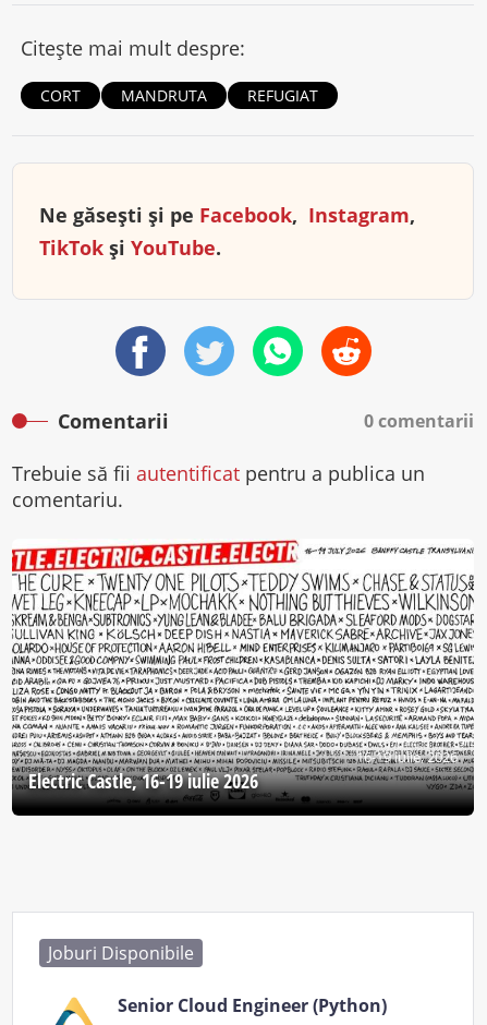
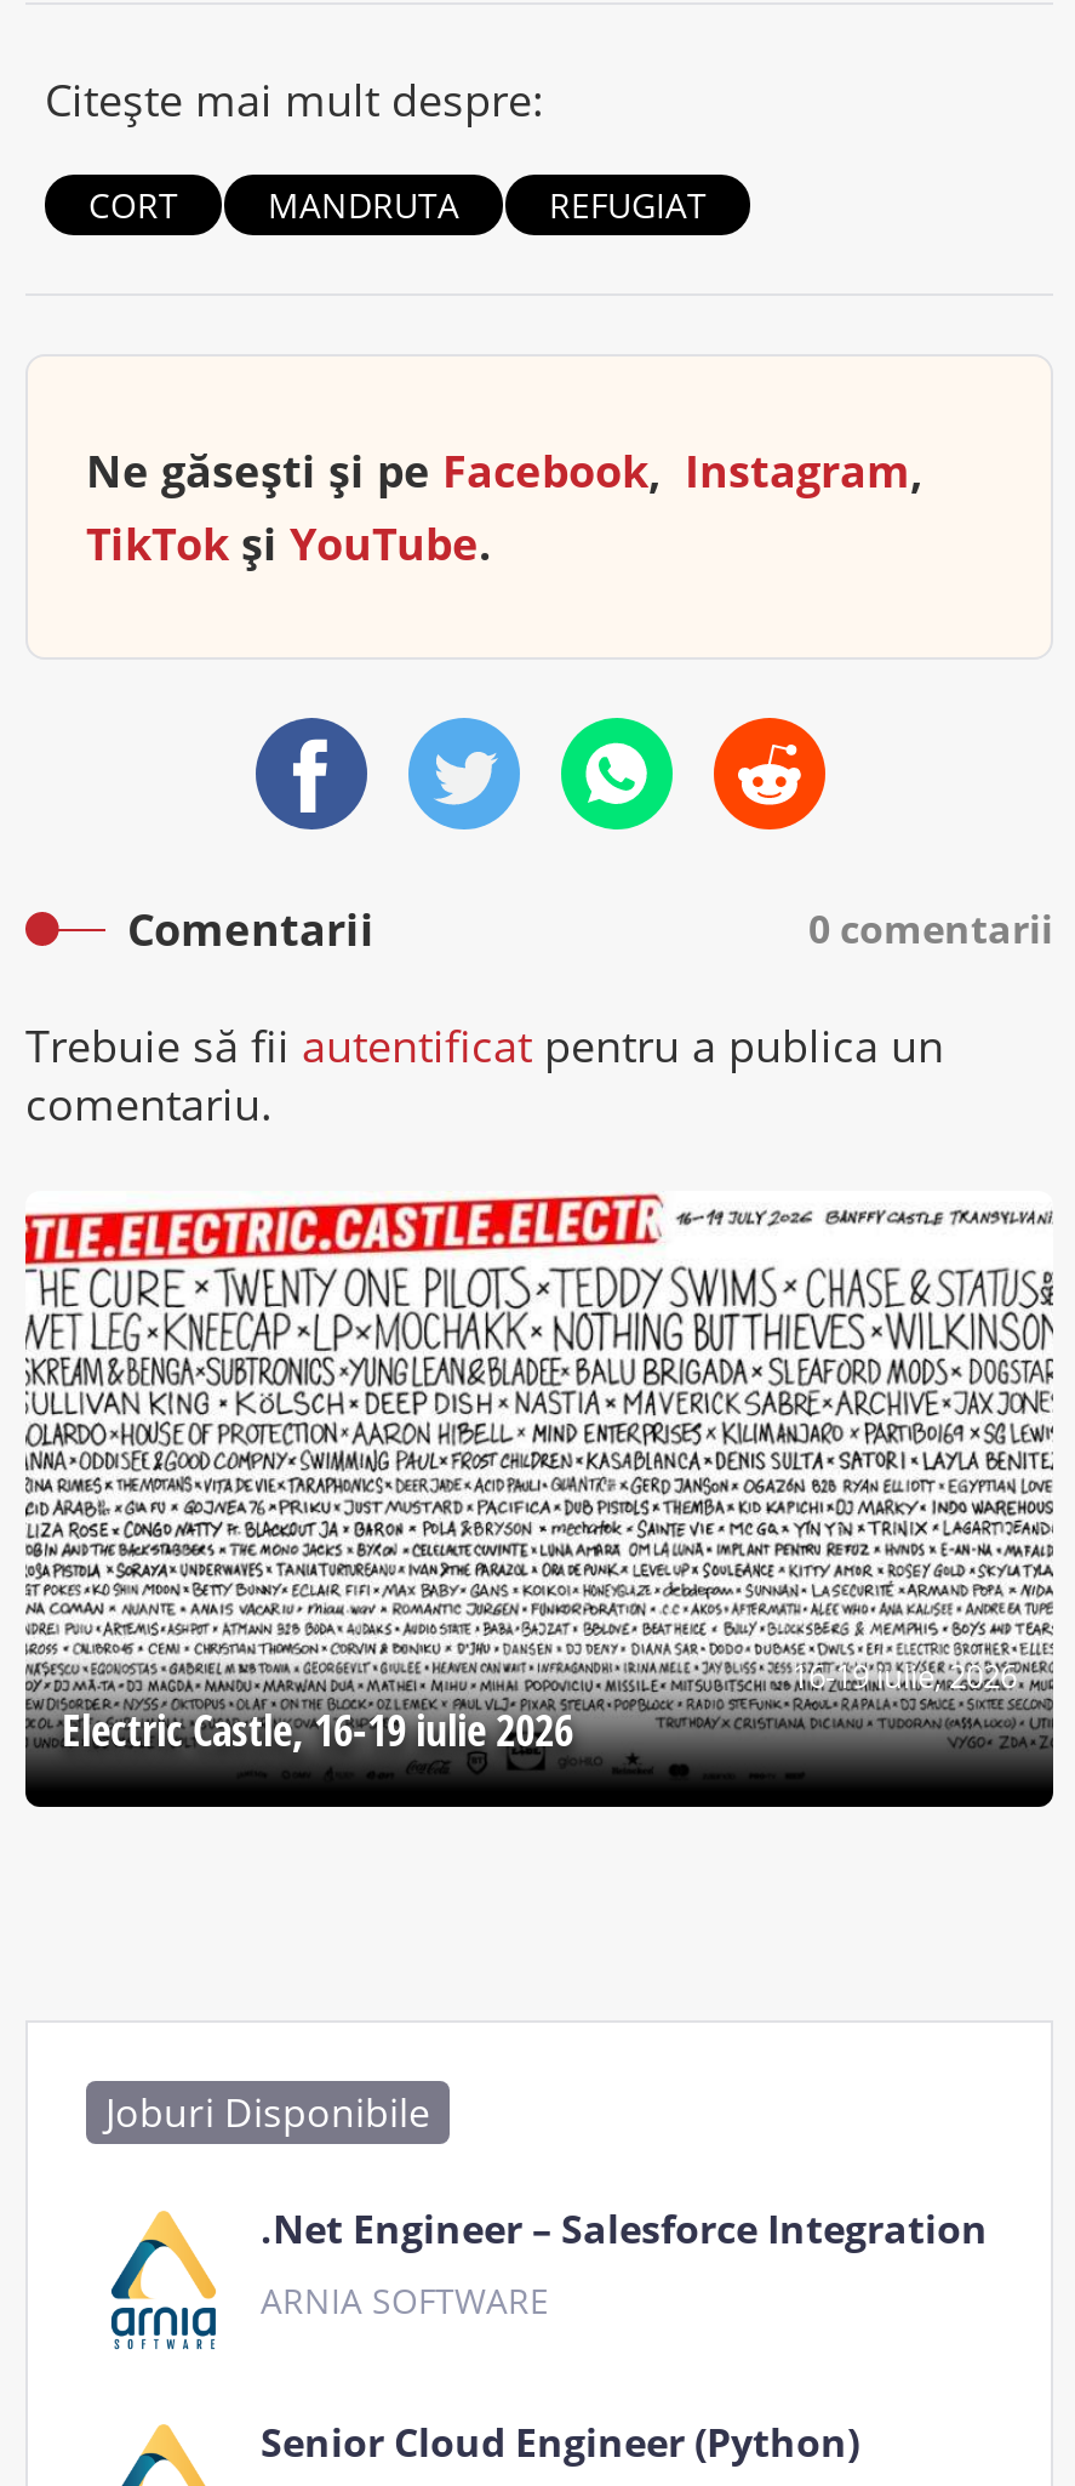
+ [image]
+ .Net Engineer – Salesforce Integration
+ ARNIA SOFTWARE
